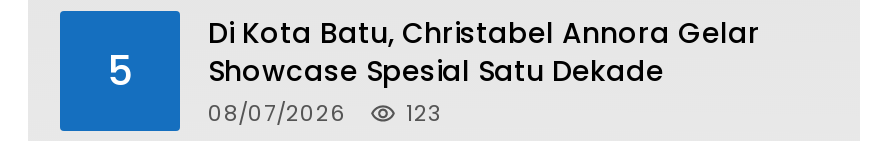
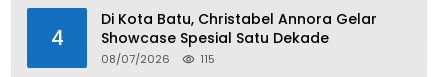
- 5 Showcase Spesial Satu Dekade
+ 4 Showcase Spesial Satu Dekade

- 08/07/2026 123
+ 08/07/2026 115
